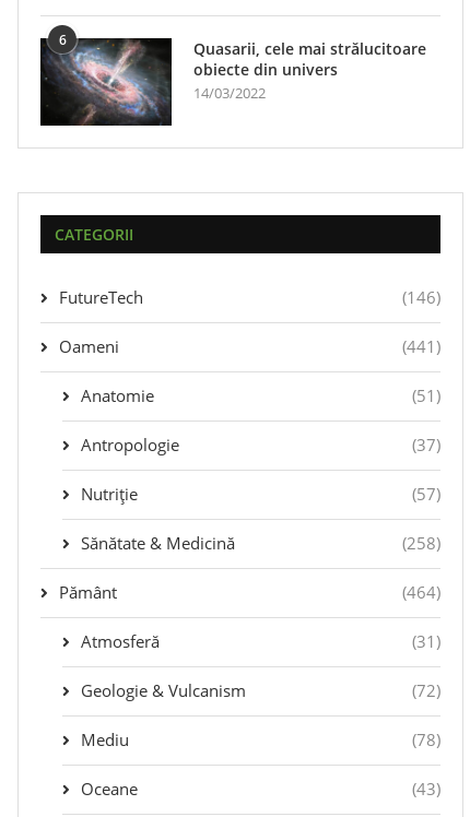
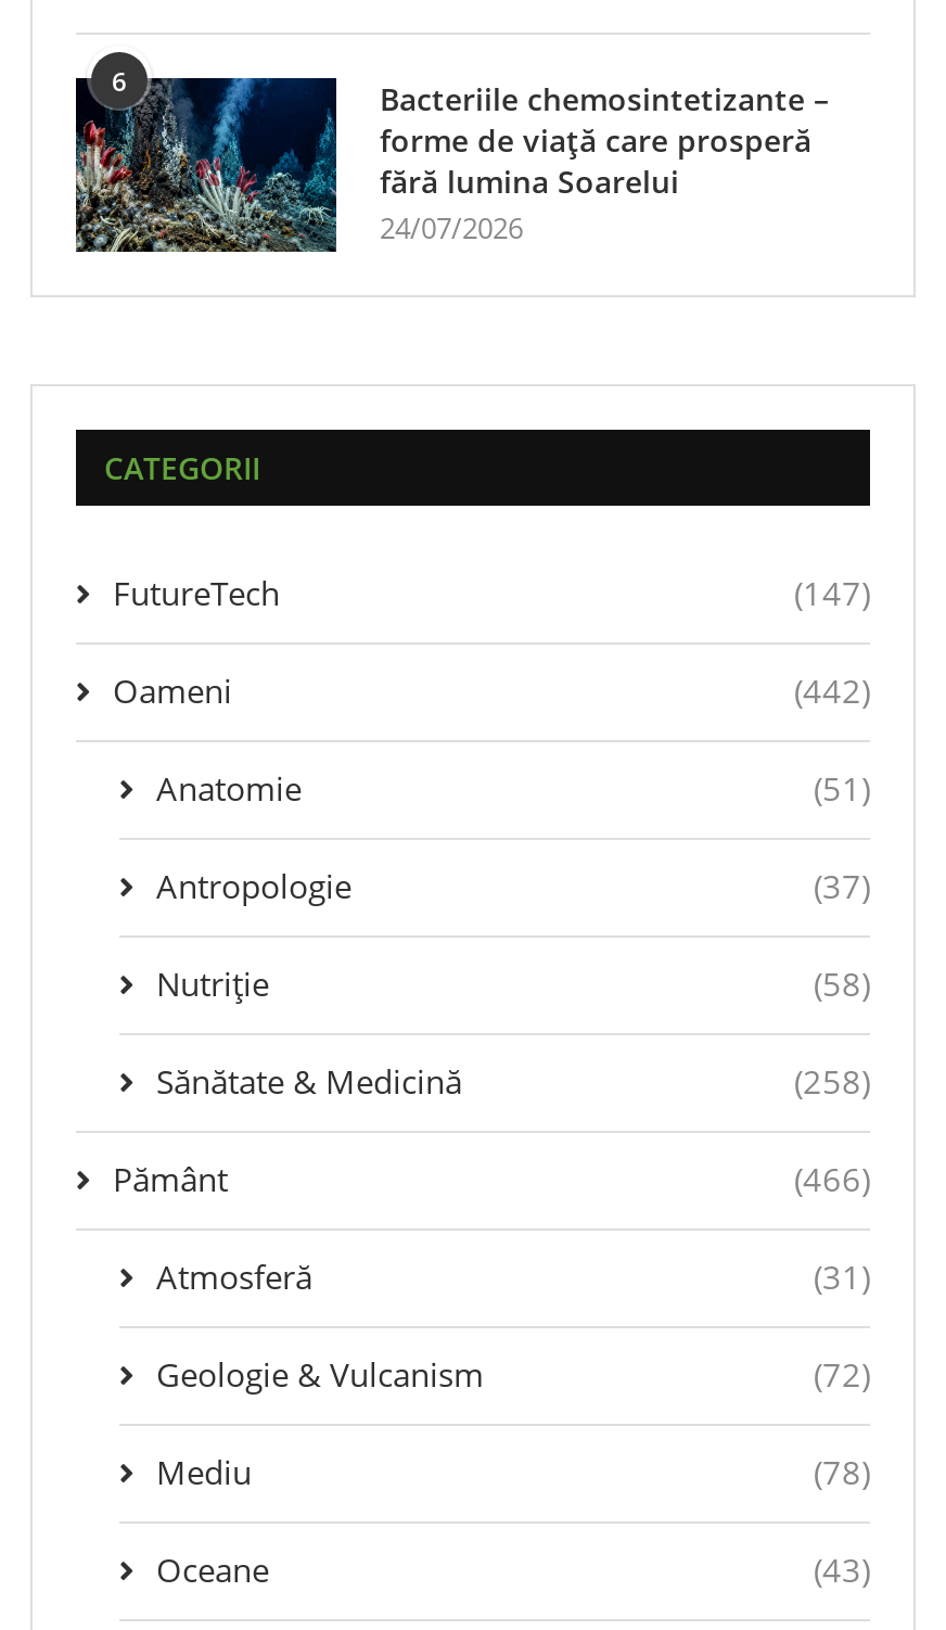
- [image]
- Quasarii, cele mai strălucitoare
- obiecte din univers
- 14/03/2022
+ [image]
+ Bacteriile chemosintetizante –
+ forme de viață care prosperă
+ fără lumina Soarelui
+ 24/07/2026

- (146)
+ (147)

- (441)
+ (442)

- (57)
+ (58)

- (464)
+ (466)
